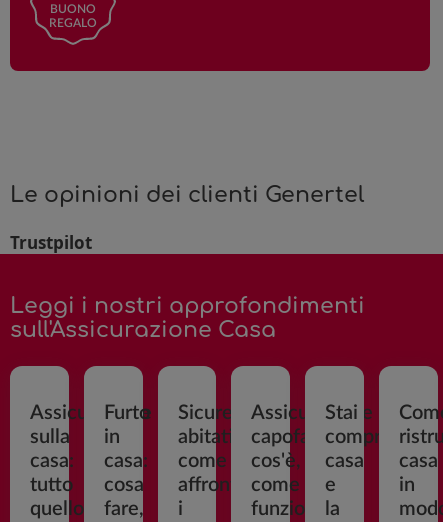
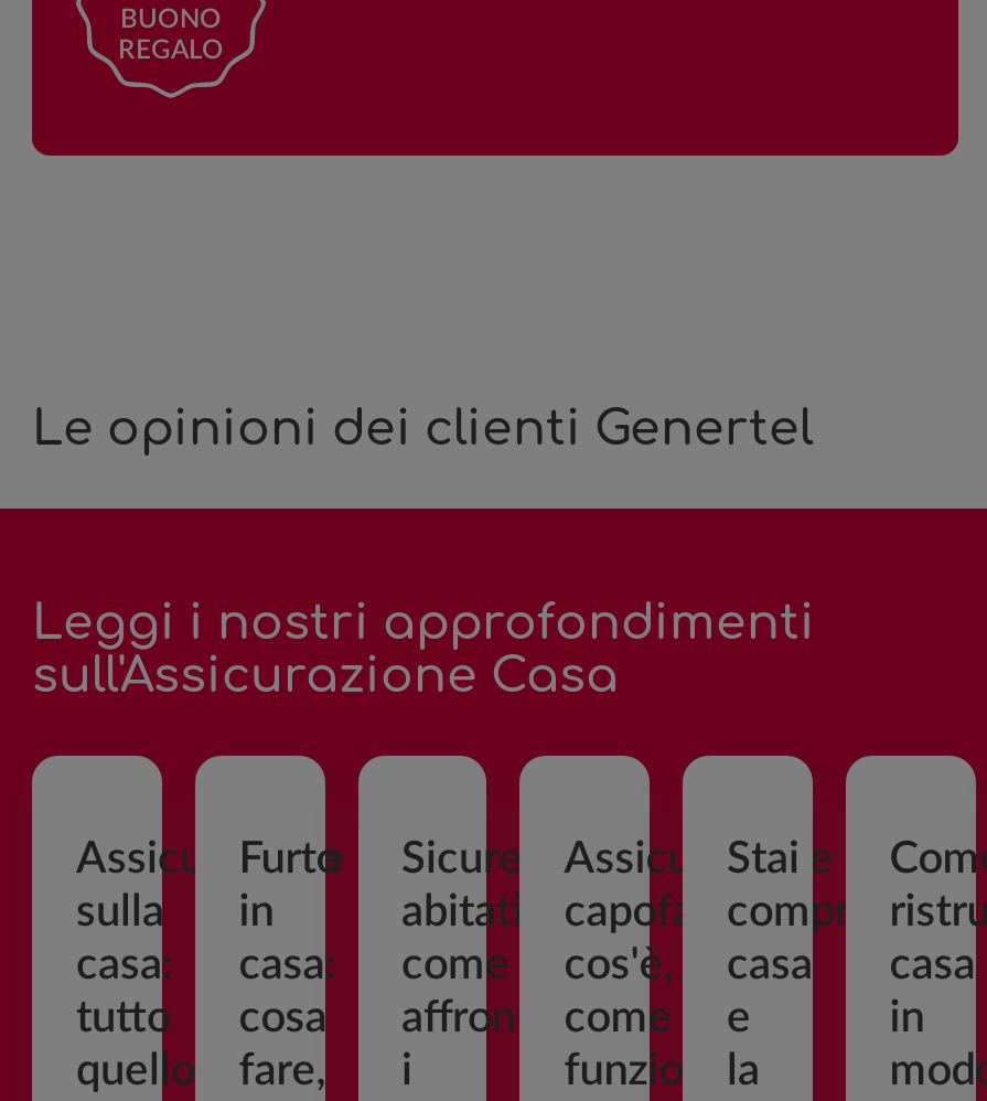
- Trustpilot
